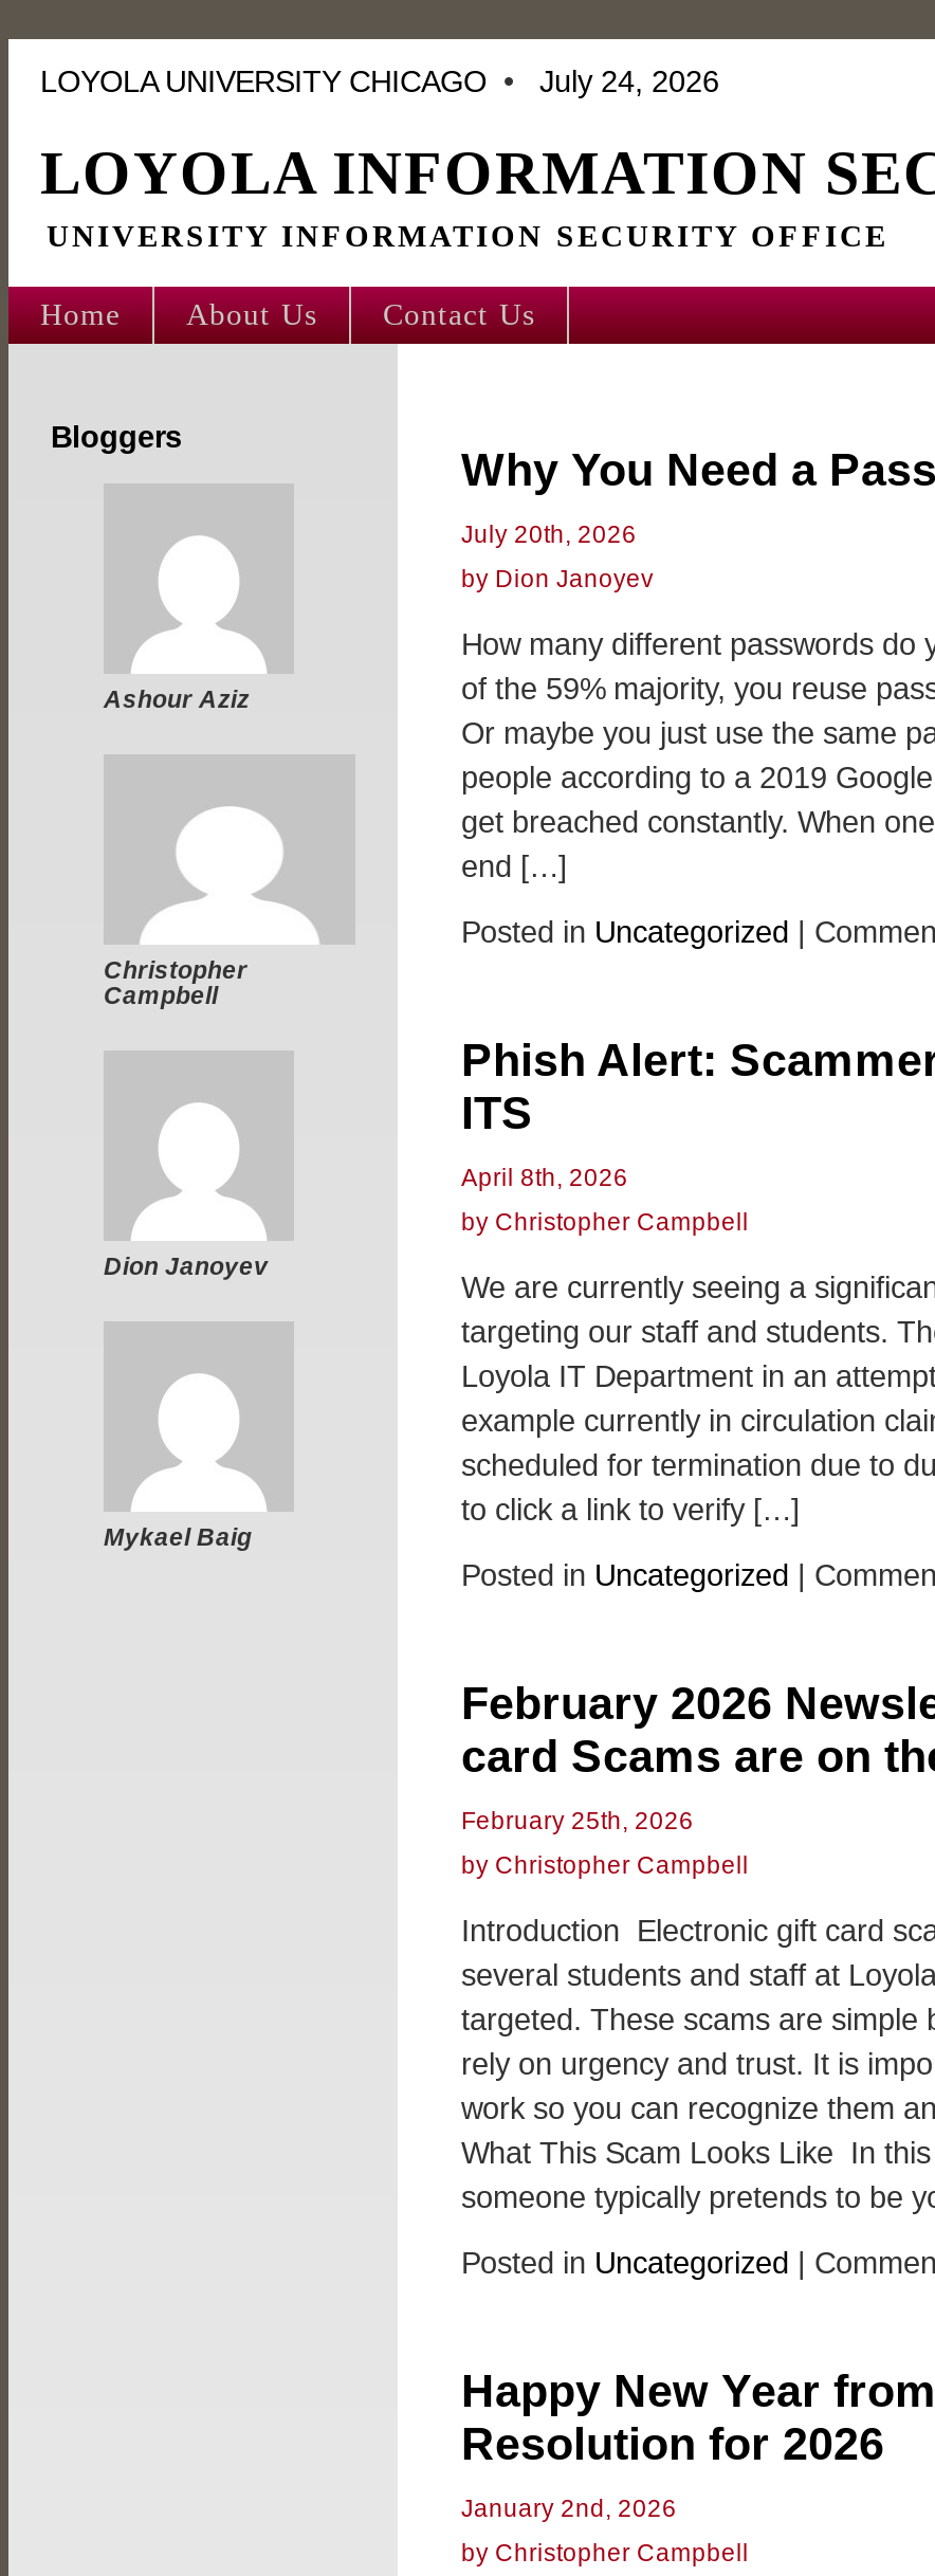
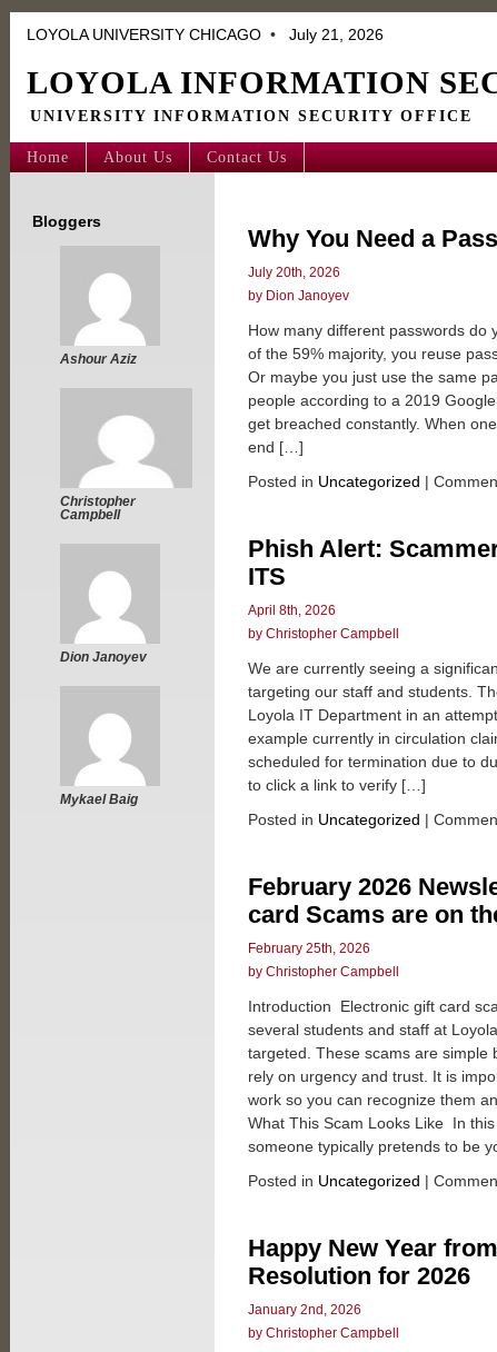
- LOYOLA UNIVERSITY CHICAGO • July 24, 2026
+ LOYOLA UNIVERSITY CHICAGO • July 21, 2026
